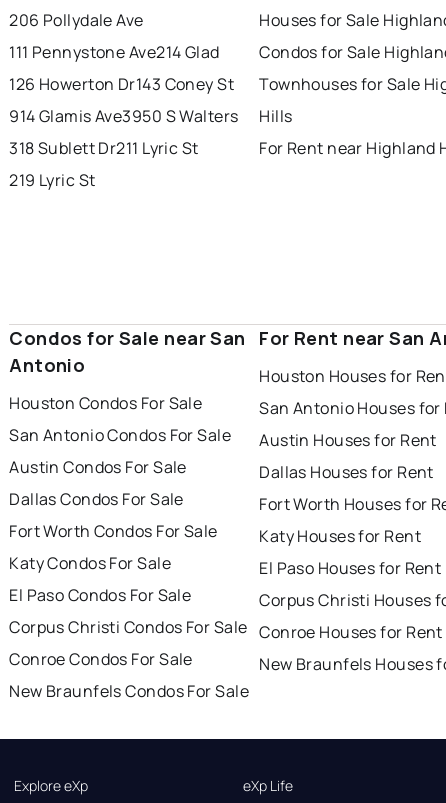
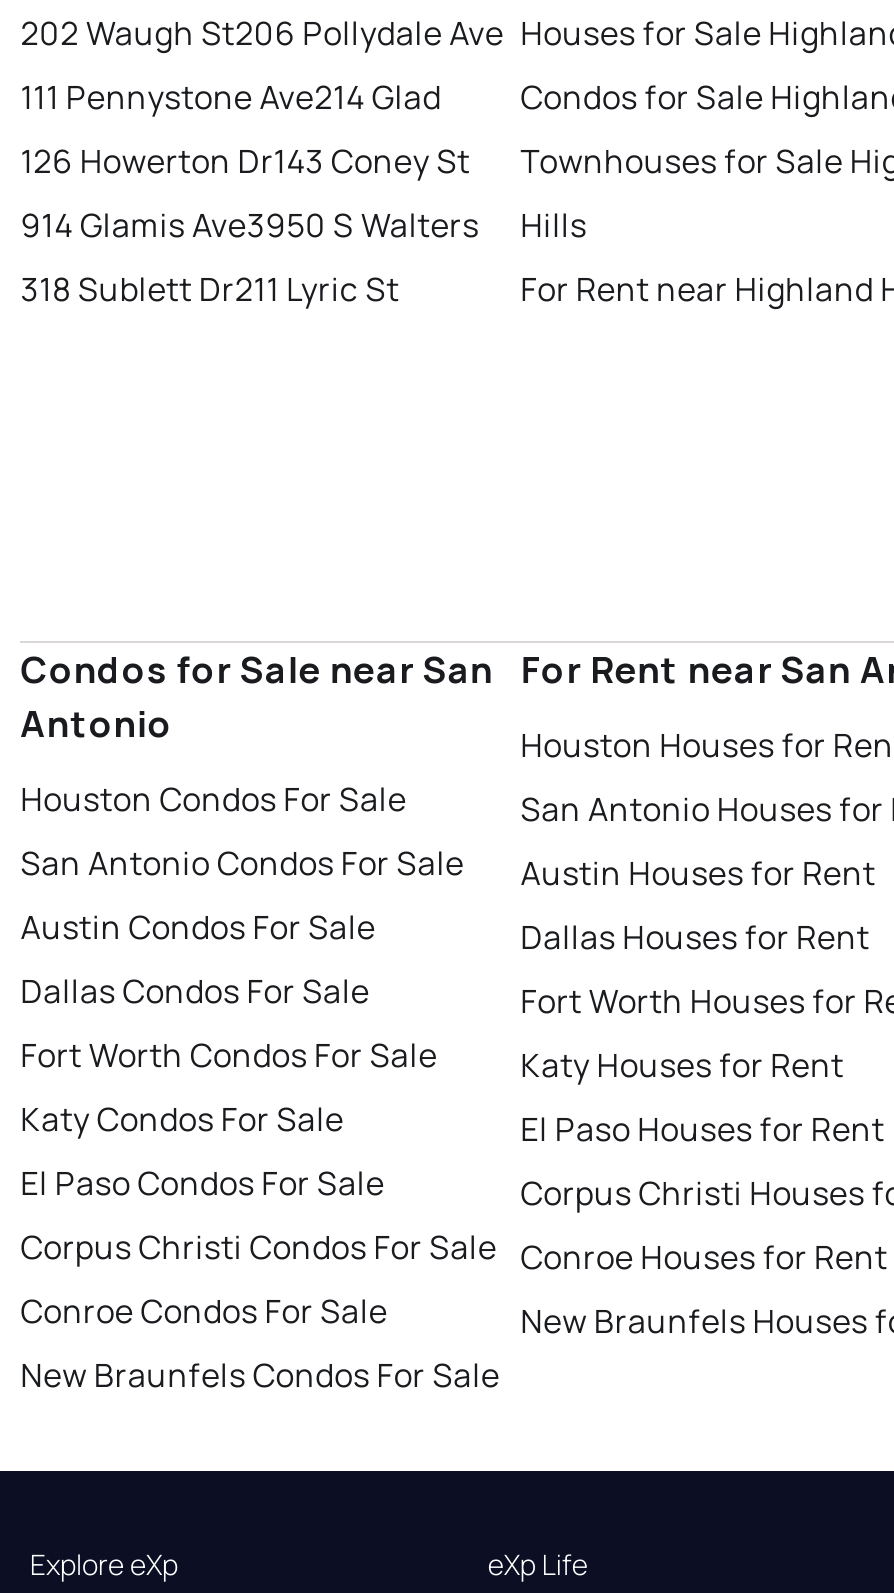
- 206 Pollydale Ave
+ 202 Waugh St206 Pollydale Ave

- 219 Lyric St
